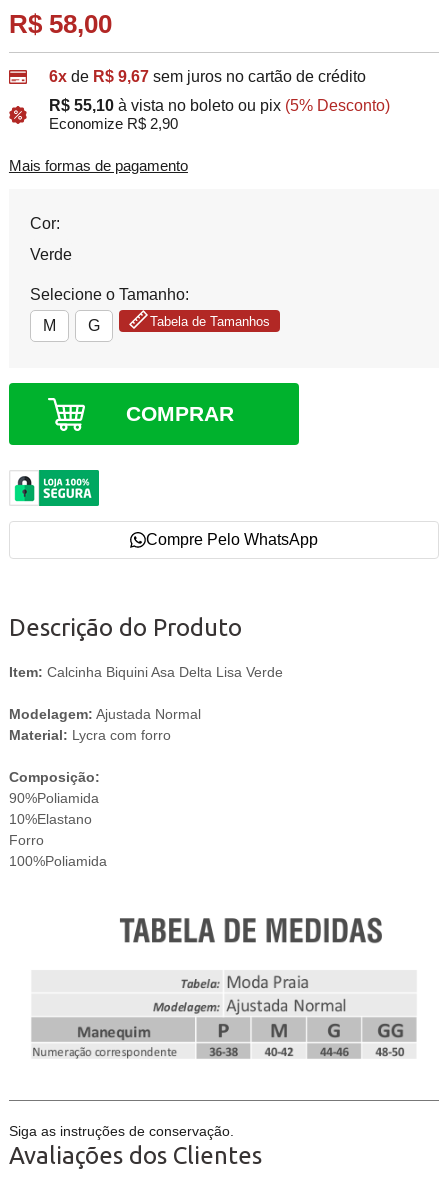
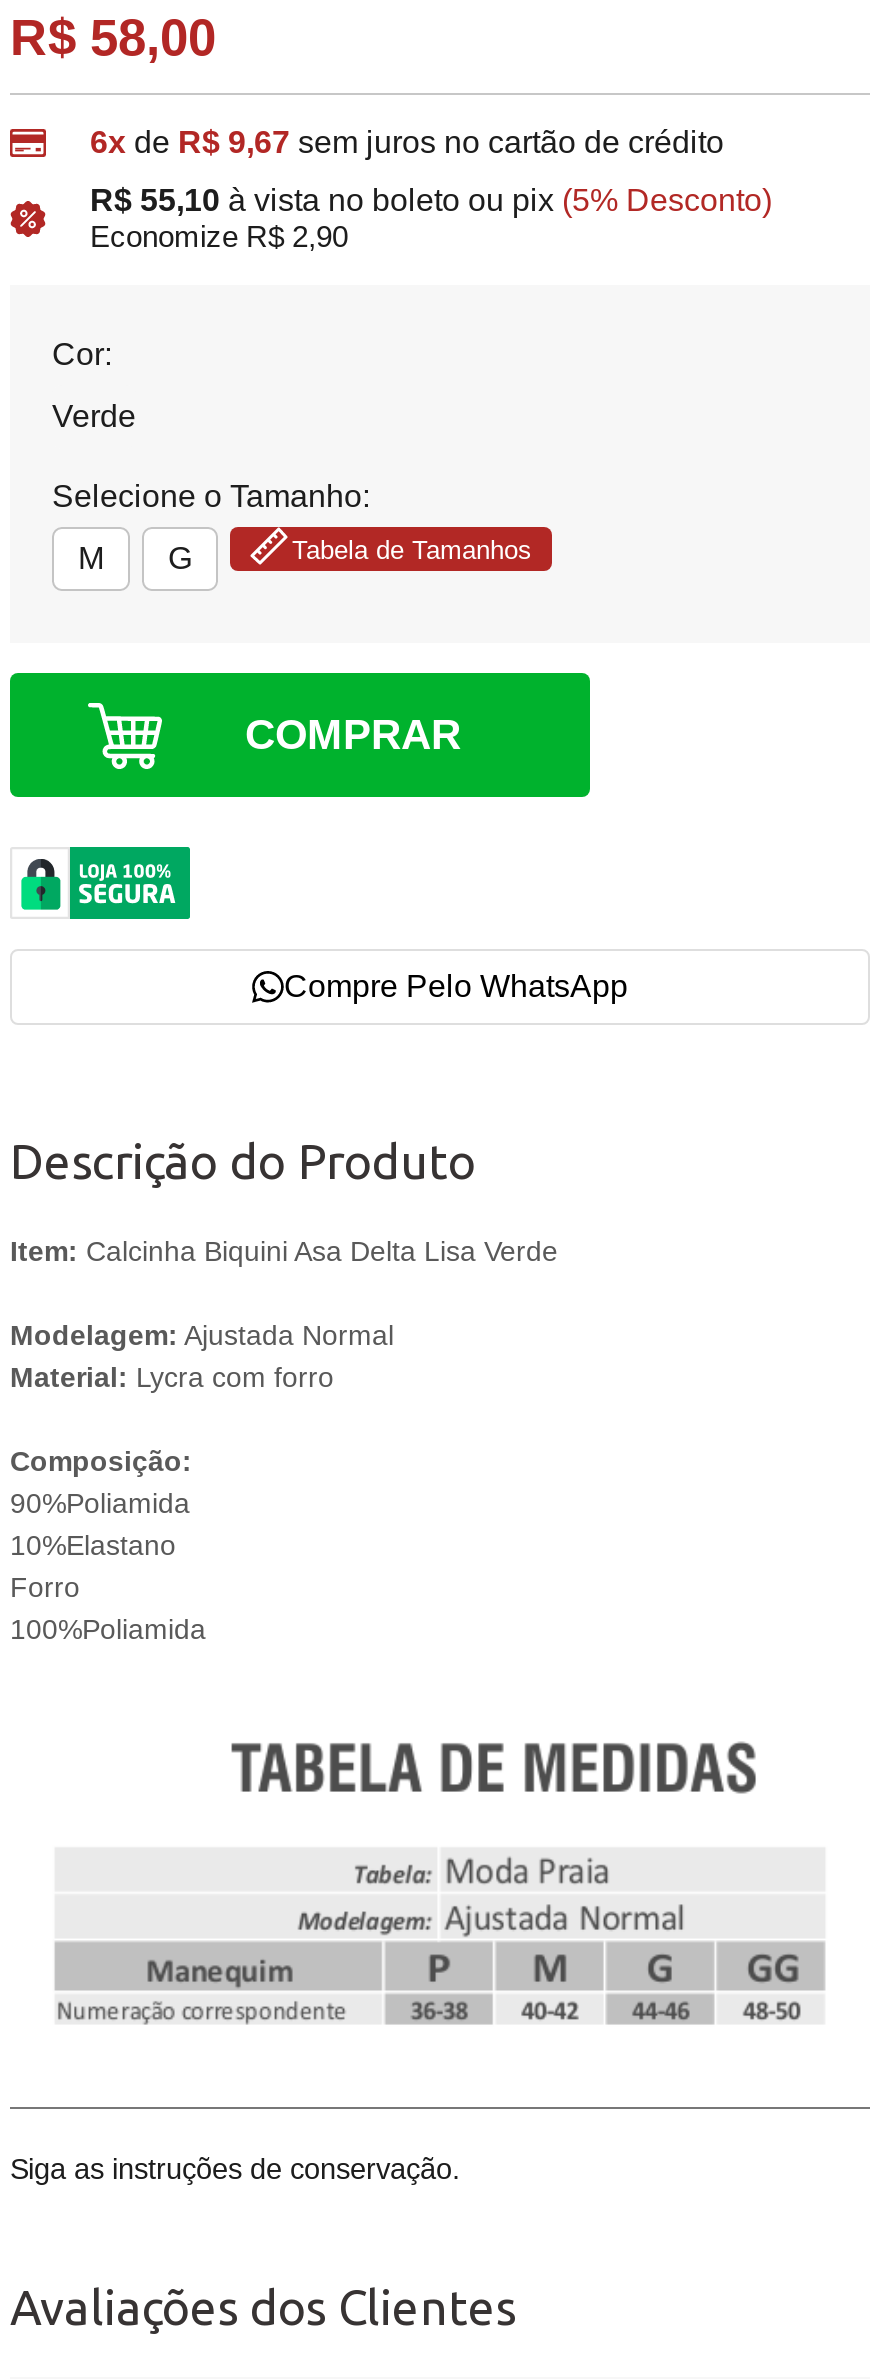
- Mais formas de pagamento

moved up: Cor: | Verde | Selecione o Tamanho: | ... | 100%Poliamida | Siga as instruções de conservação.
